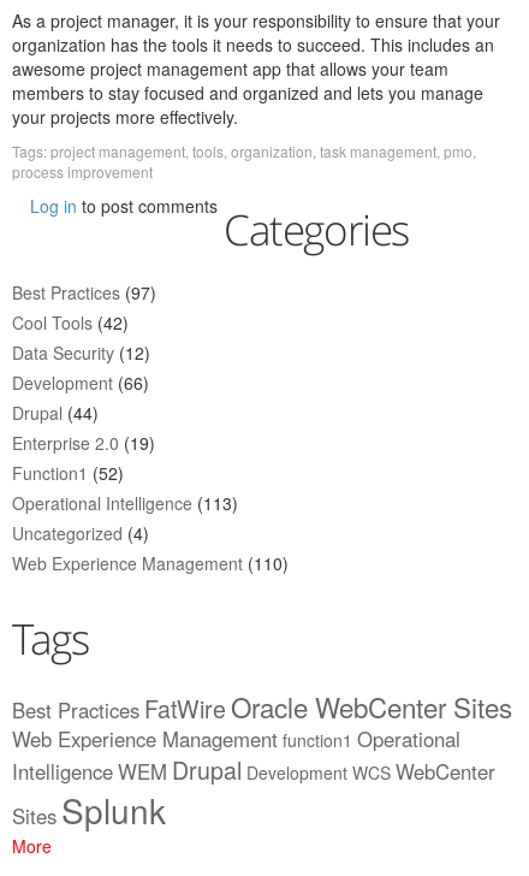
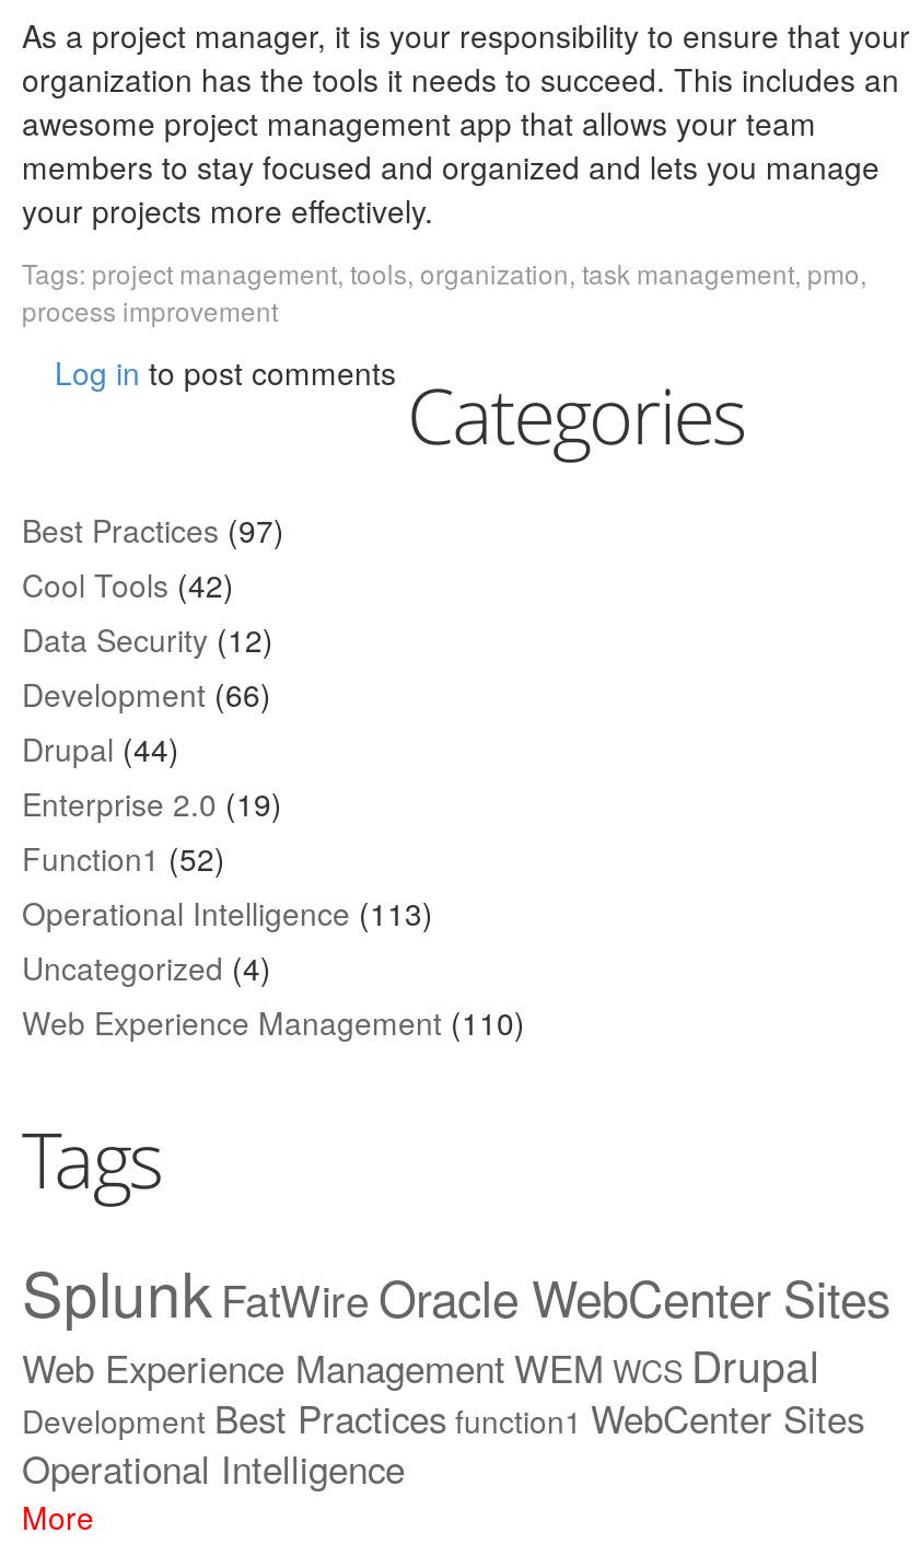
- Best Practices FatWire Oracle WebCenter Sites
- Web Experience Management function1 Operational
- Intelligence WEM Drupal Development WCS WebCenter
- Sites Splunk
+ Splunk FatWire Oracle WebCenter Sites
+ Web Experience Management WEM WCS Drupal
+ Development Best Practices function1 WebCenter Sites
+ Operational Intelligence
